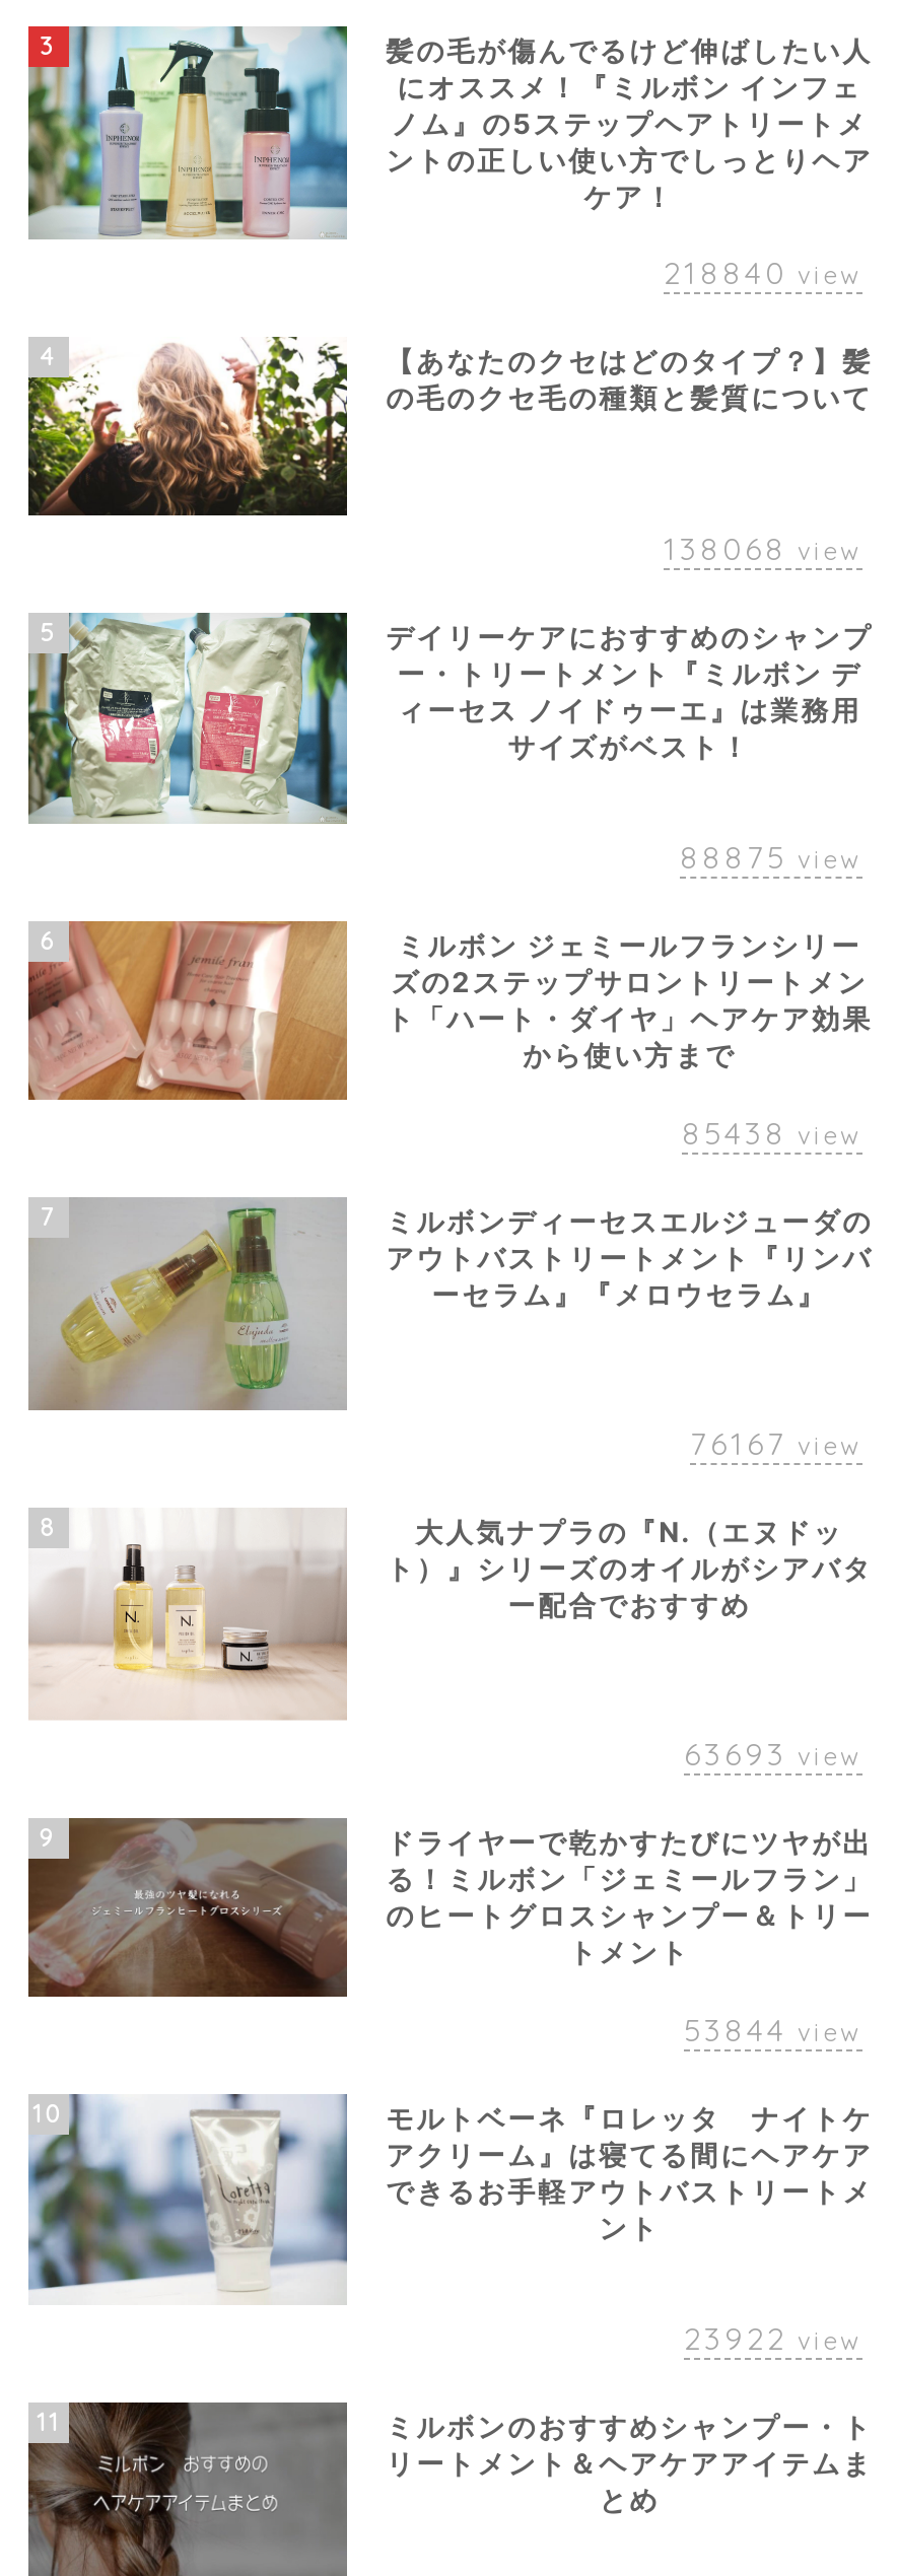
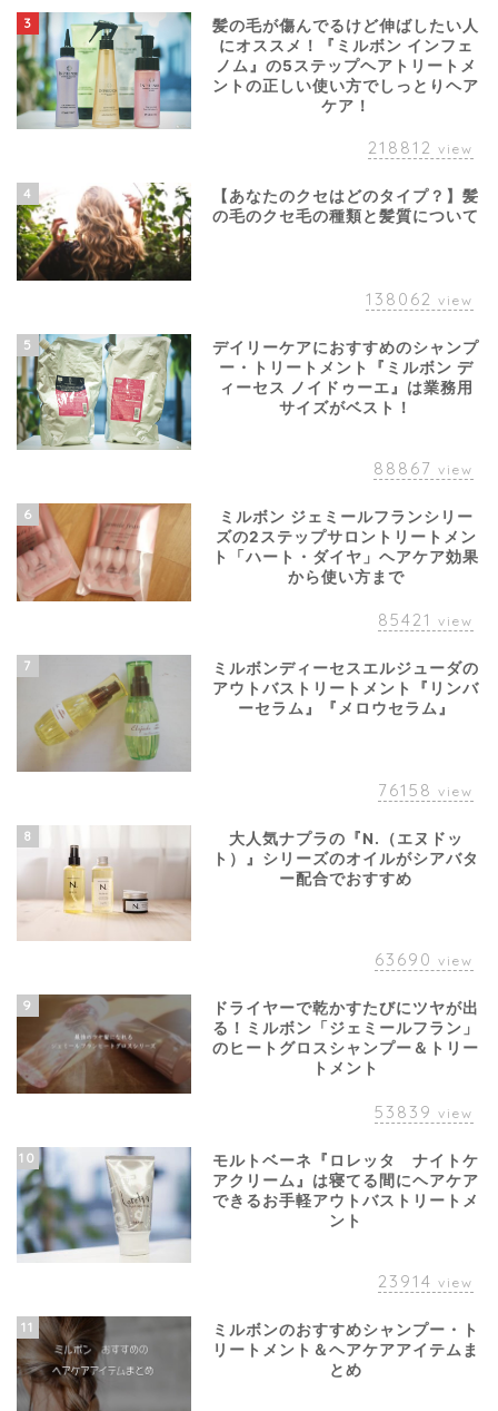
- 218840 view
+ 218812 view

- 138068 view
+ 138062 view

- 88875 view
+ 88867 view

- 85438 view
+ 85421 view

- 76167 view
+ 76158 view

- 63693 view
+ 63690 view

- 53844 view
+ 53839 view

- 23922 view
+ 23914 view
